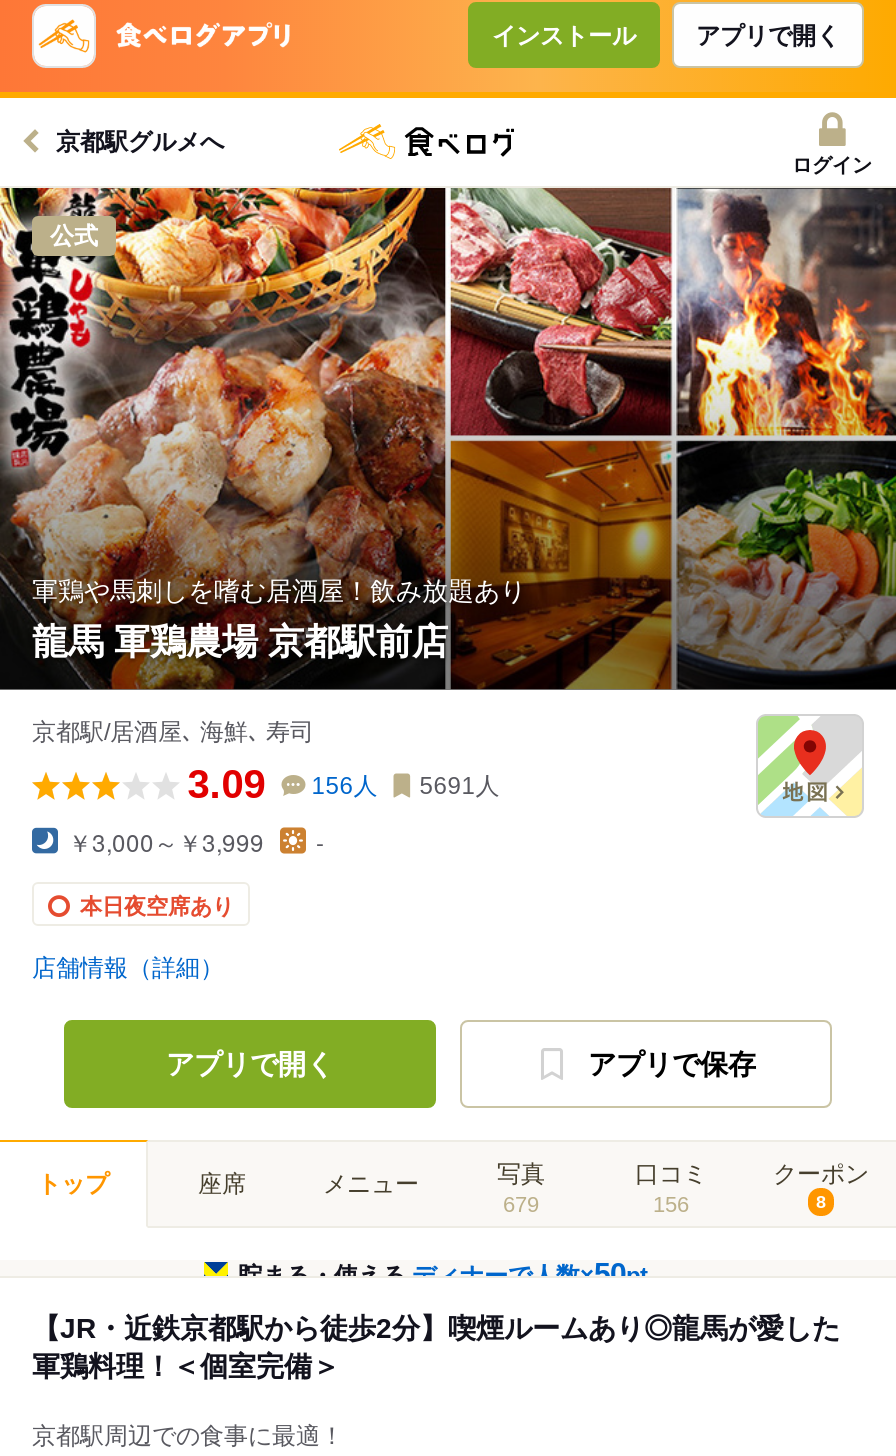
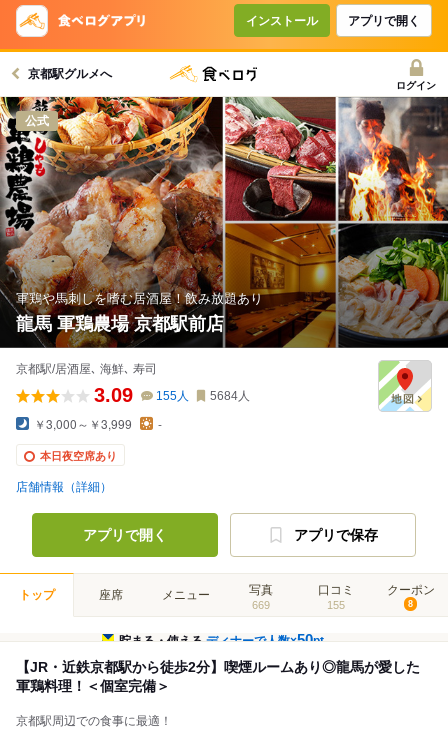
- 156人
+ 155人

- 5691人
+ 5684人

- 679
+ 669

- 156
+ 155
